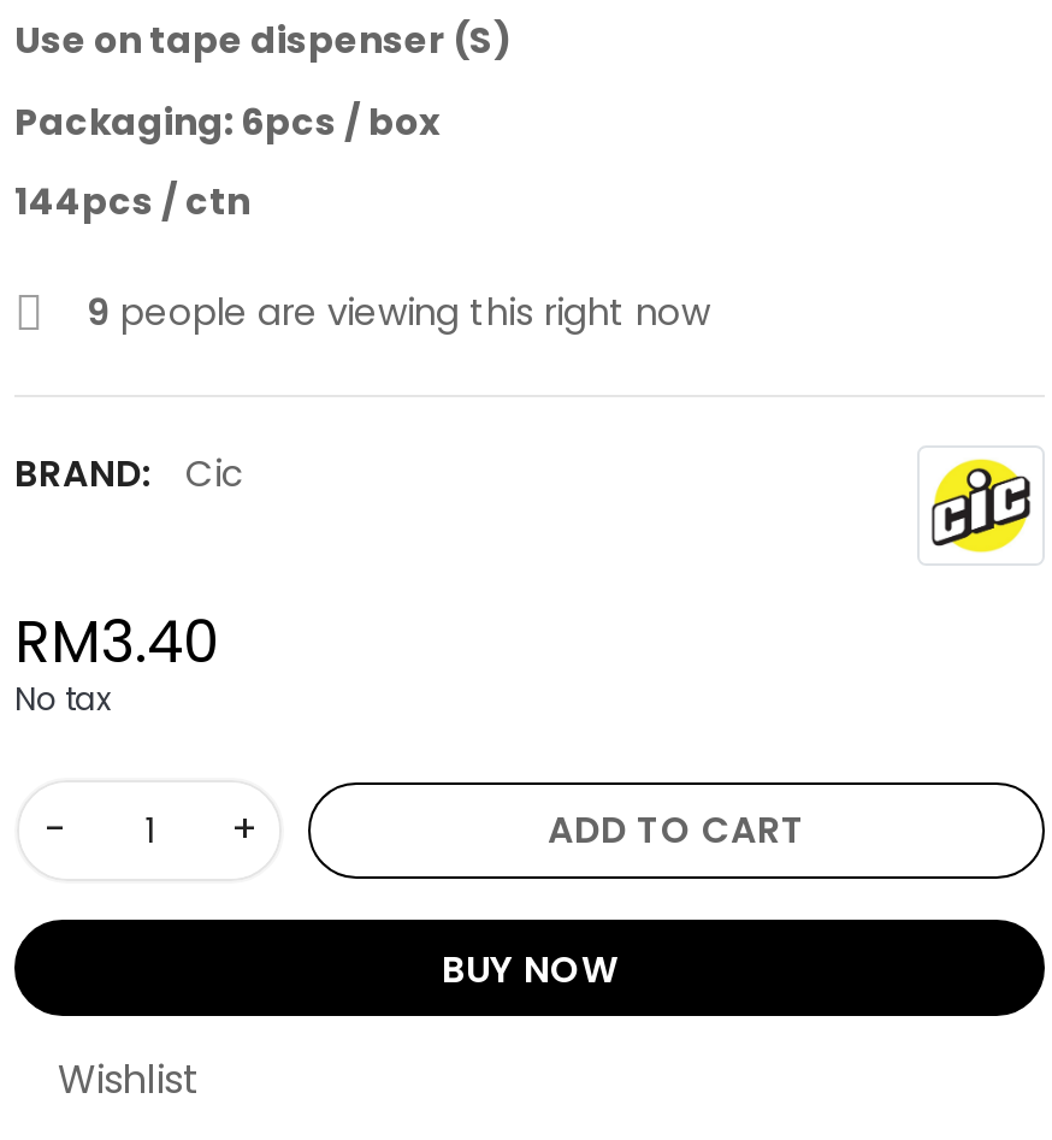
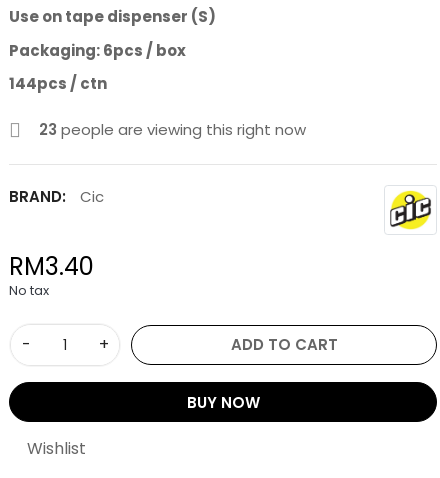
- 9 people are viewing this right now
+ 23 people are viewing this right now
